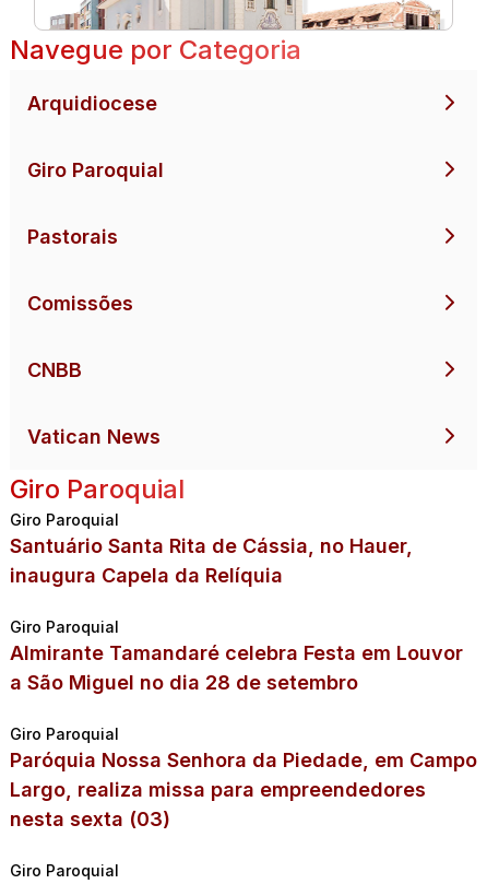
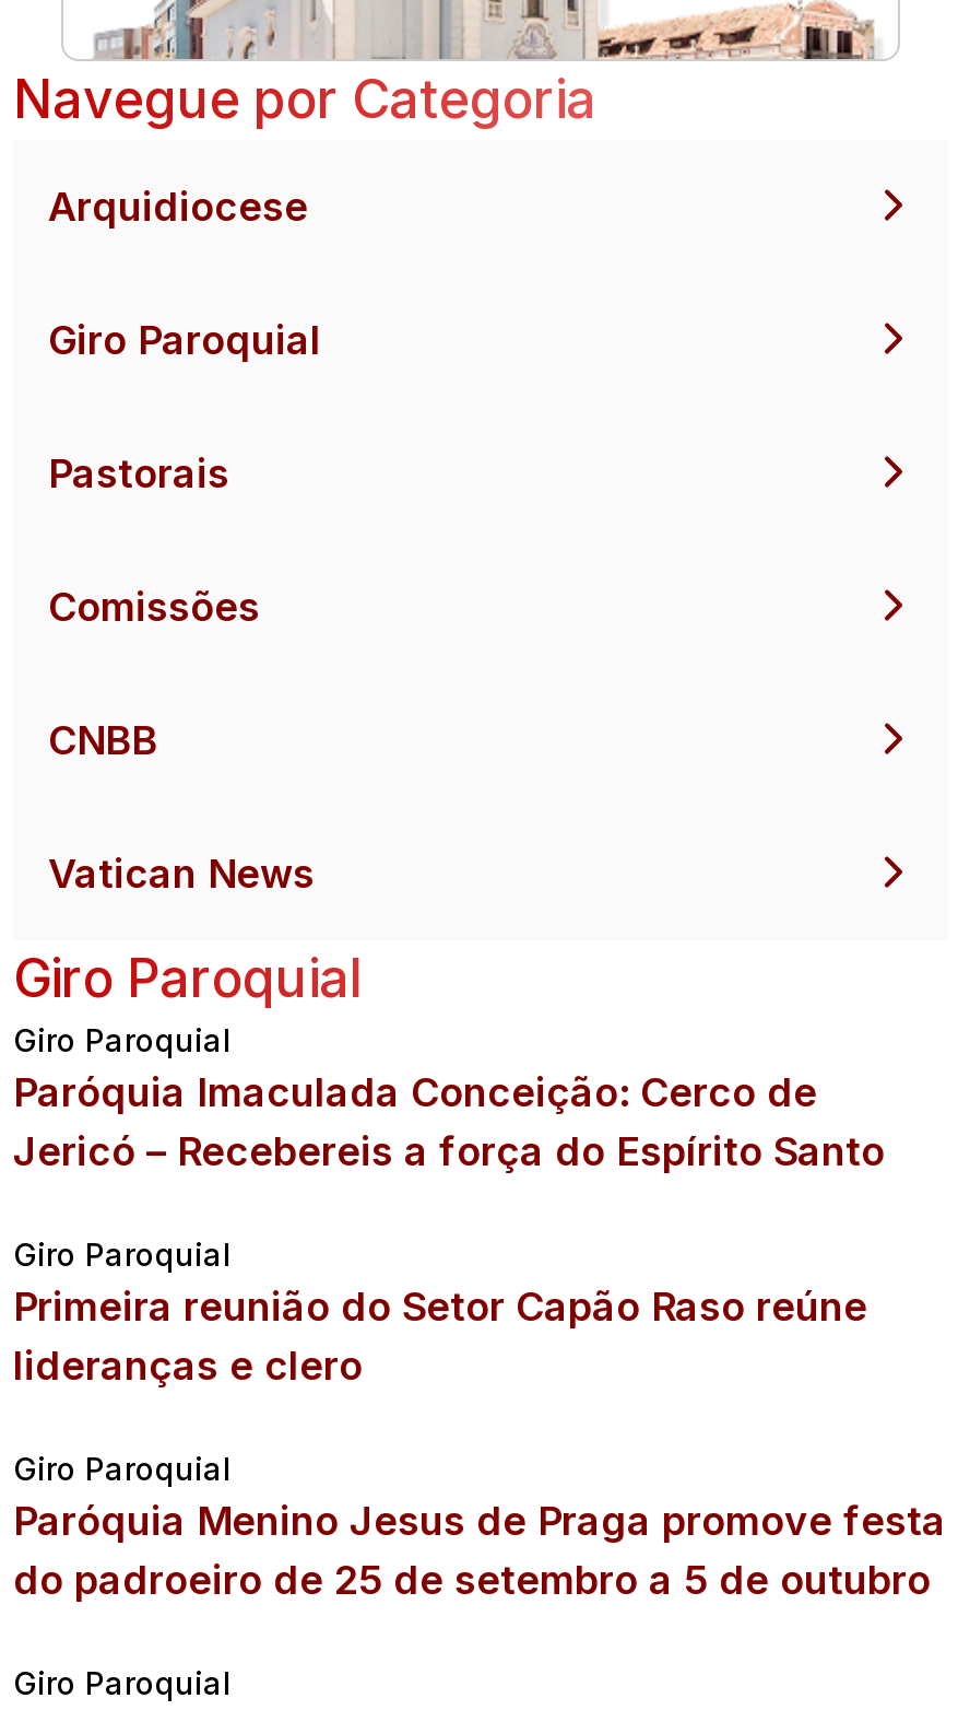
- Santuário Santa Rita de Cássia, no Hauer,
- inaugura Capela da Relíquia
+ Paróquia Imaculada Conceição: Cerco de
+ Jericó – Recebereis a força do Espírito Santo

- Almirante Tamandaré celebra Festa em Louvor
- a São Miguel no dia 28 de setembro
+ Primeira reunião do Setor Capão Raso reúne
+ lideranças e clero

- Paróquia Nossa Senhora da Piedade, em Campo
- Largo, realiza missa para empreendedores
- nesta sexta (03)
+ Paróquia Menino Jesus de Praga promove festa
+ do padroeiro de 25 de setembro a 5 de outubro
